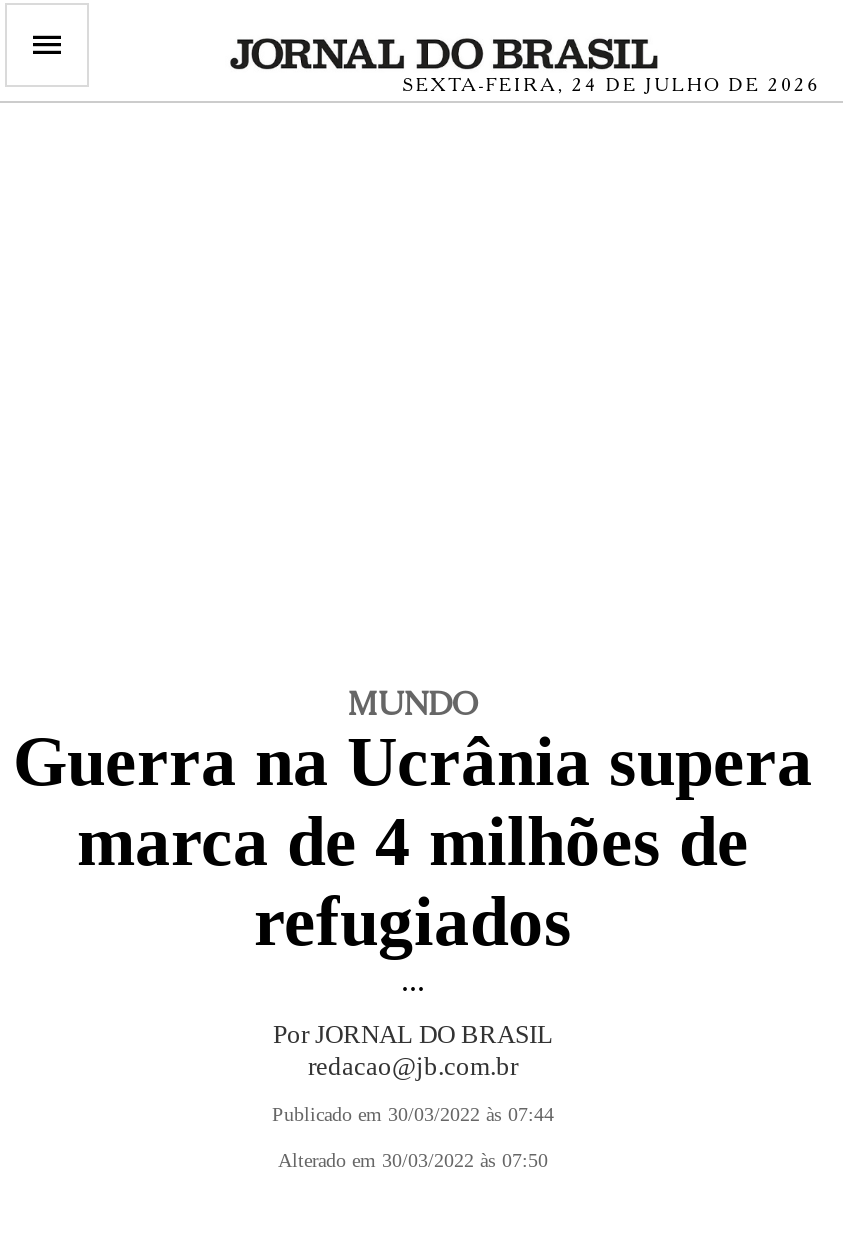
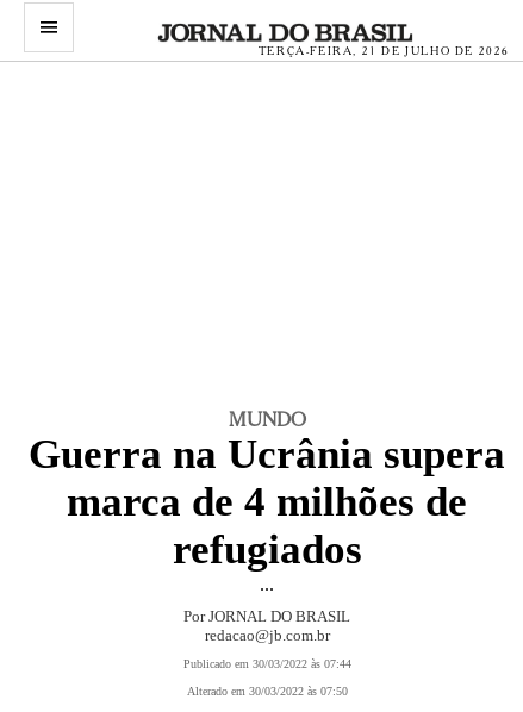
- SEXTA-FEIRA, 24 DE JULHO DE 2026
+ TERÇA-FEIRA, 21 DE JULHO DE 2026
